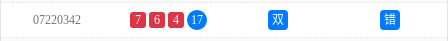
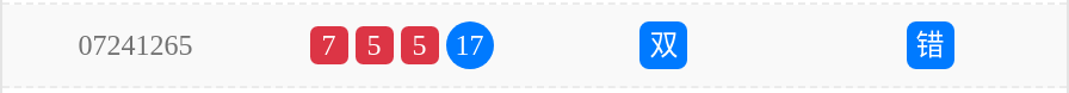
- 07220342
+ 07241265

- 6
+ 5

- 4
+ 5
